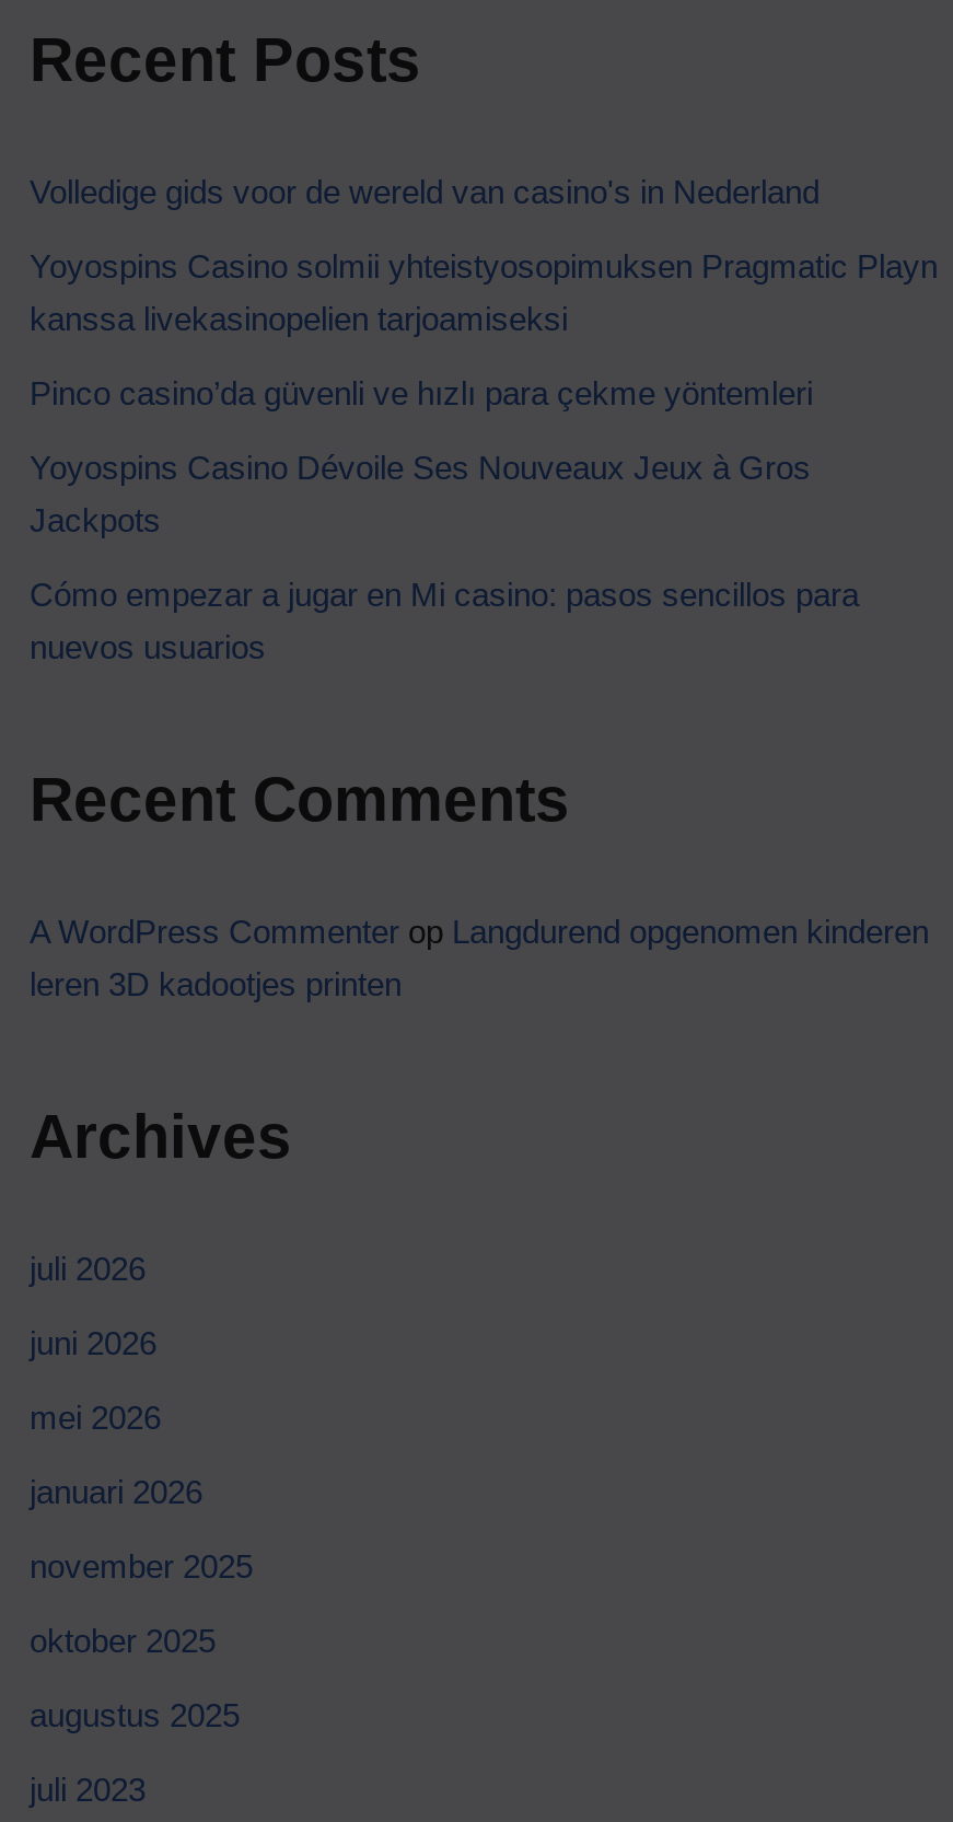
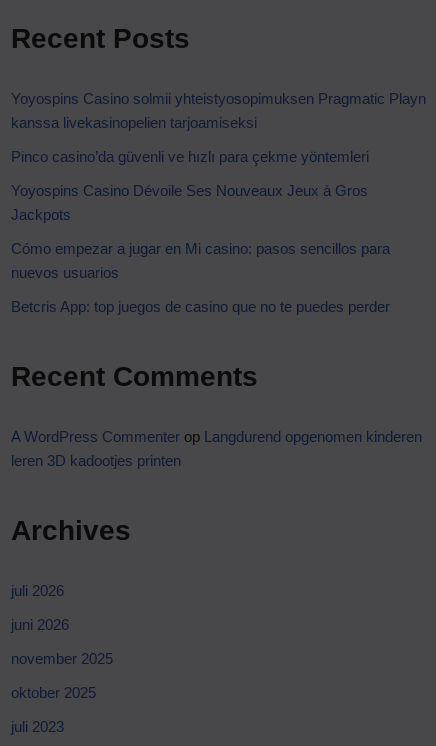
- Volledige gids voor de wereld van casino's in Nederland

+ Betcris App: top juegos de casino que no te puedes perder

- mei 2026
- januari 2026

- augustus 2025
